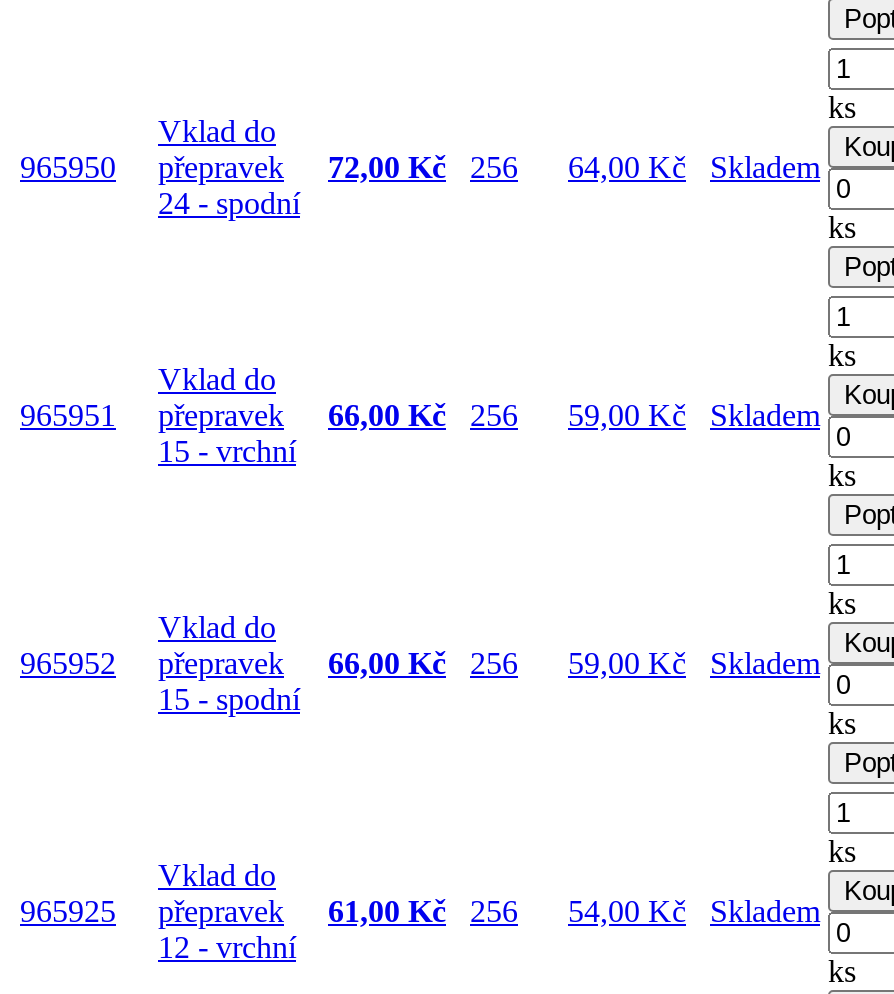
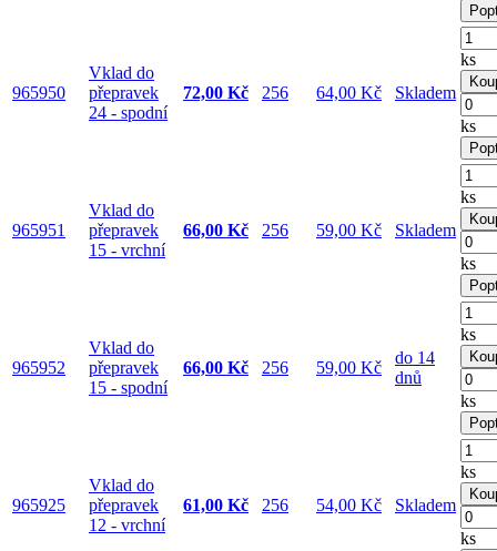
- Skladem
+ do 14
+ dnů
